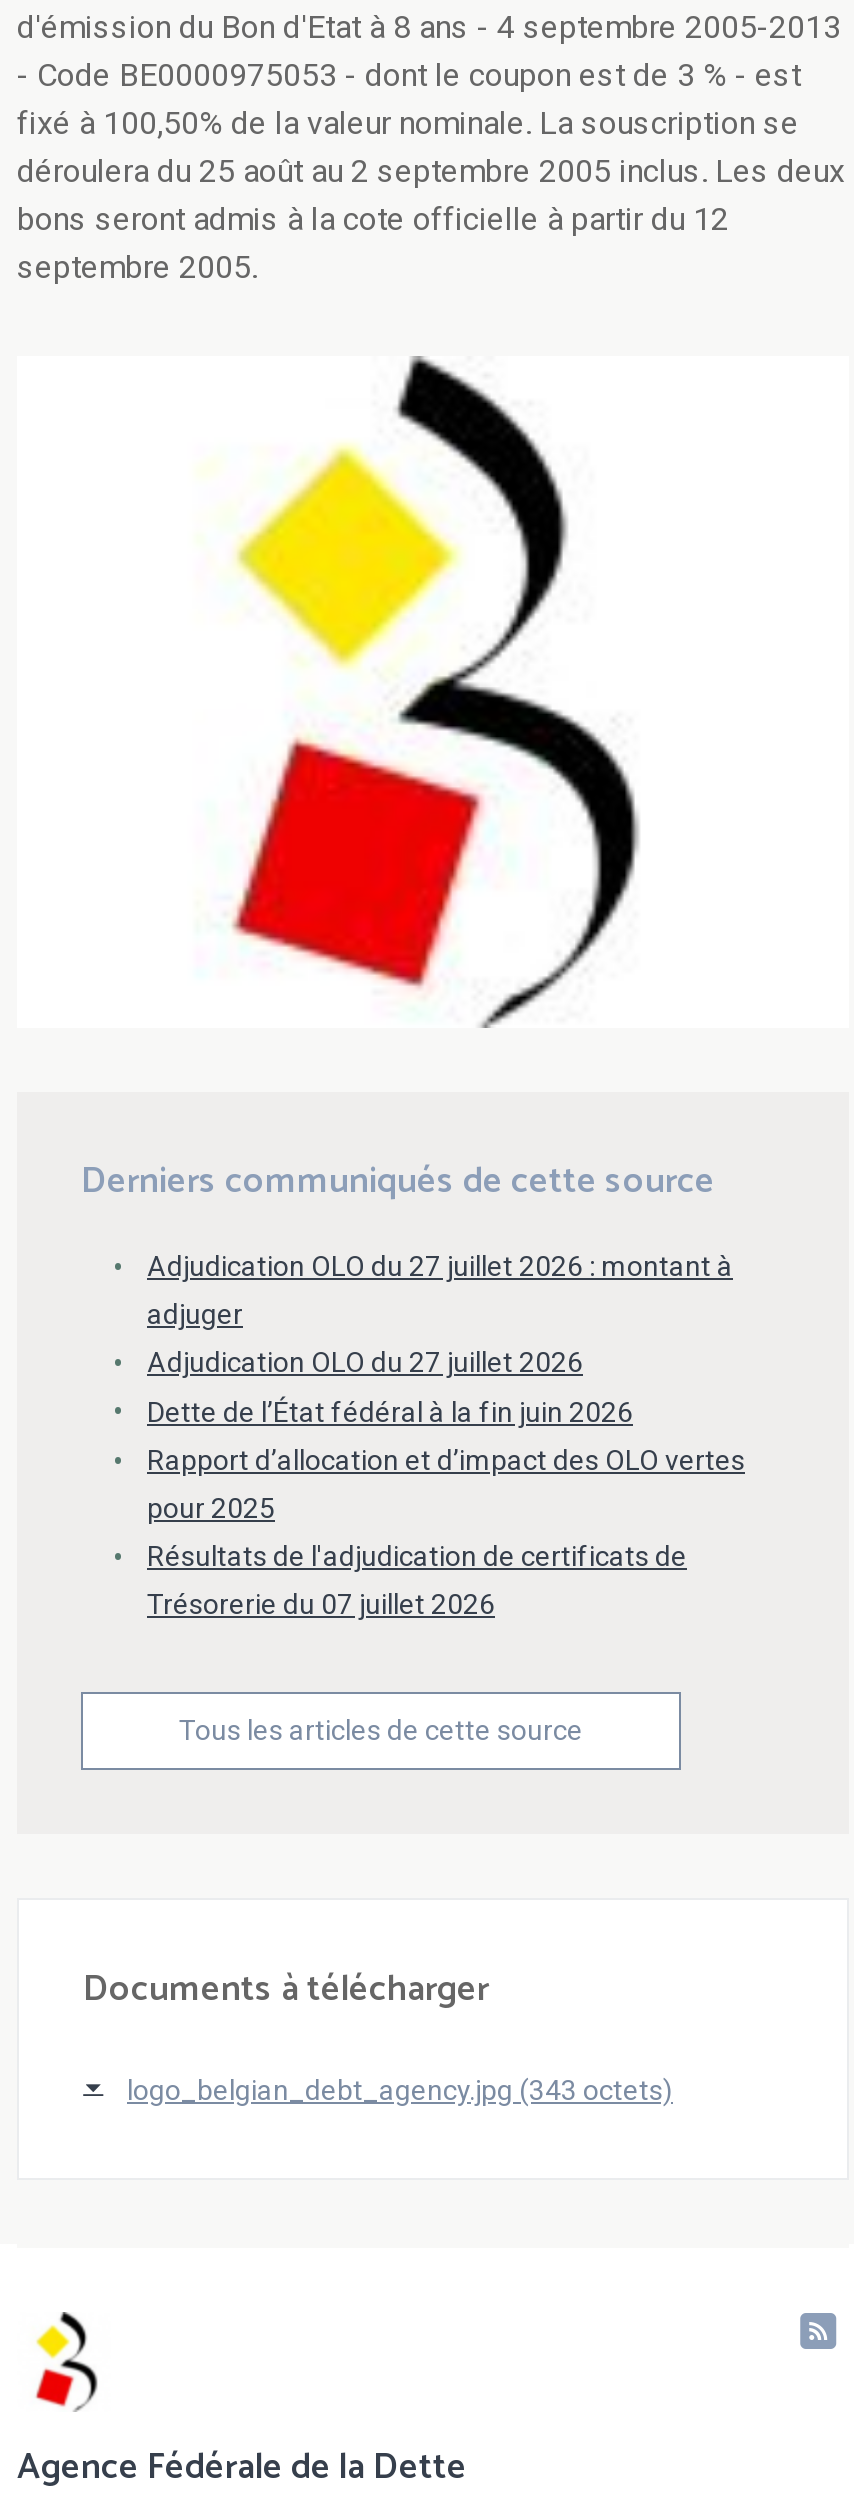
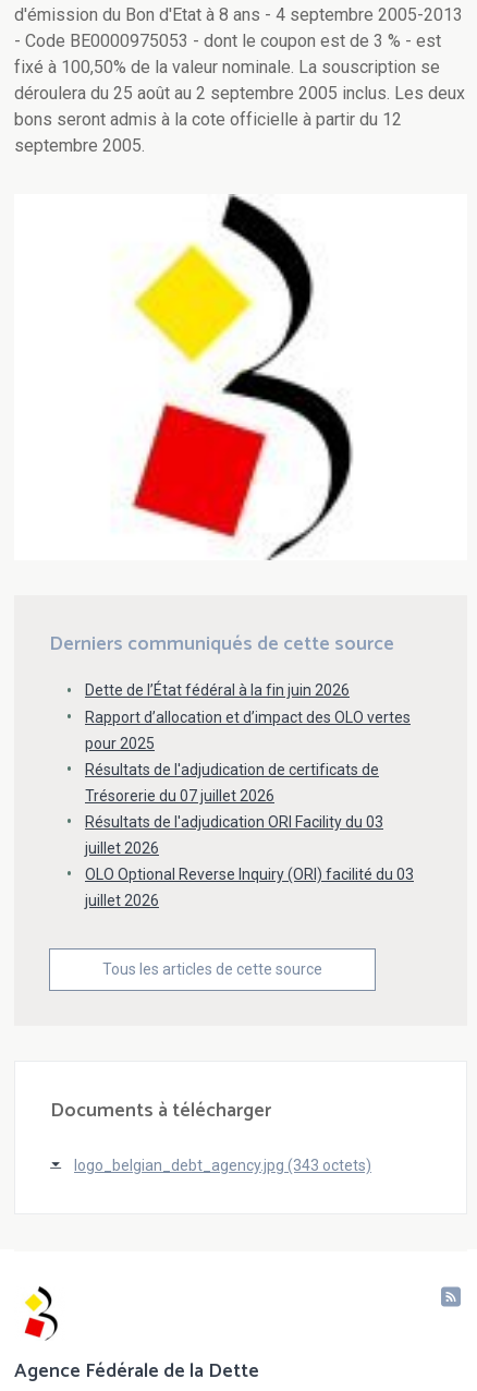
- Adjudication OLO du 27 juillet 2026 : montant à
- adjuger
- Adjudication OLO du 27 juillet 2026

moved up: Dette de l’État fédéral à la fin juin 2026 | Rapport d’allocation et d’impact des OLO vertes | pour 2025 | Résultats de l'adjudication de certificats de | Trésorerie du 07 juillet 2026

+ Résultats de l'adjudication ORI Facility du 03
+ juillet 2026
+ OLO Optional Reverse Inquiry (ORI) facilité du 03
+ juillet 2026
